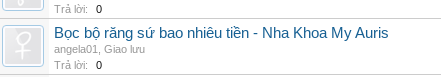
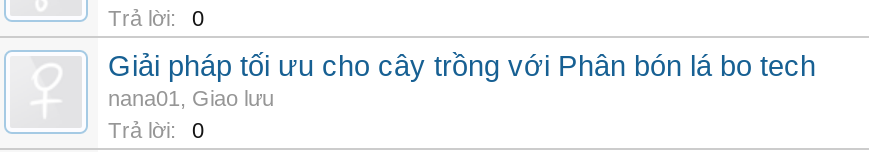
- Bọc bộ răng sứ bao nhiêu tiền - Nha Khoa My Auris
- angela01, Giao lưu
+ Giải pháp tối ưu cho cây trồng với Phân bón lá bo tech
+ nana01, Giao lưu
